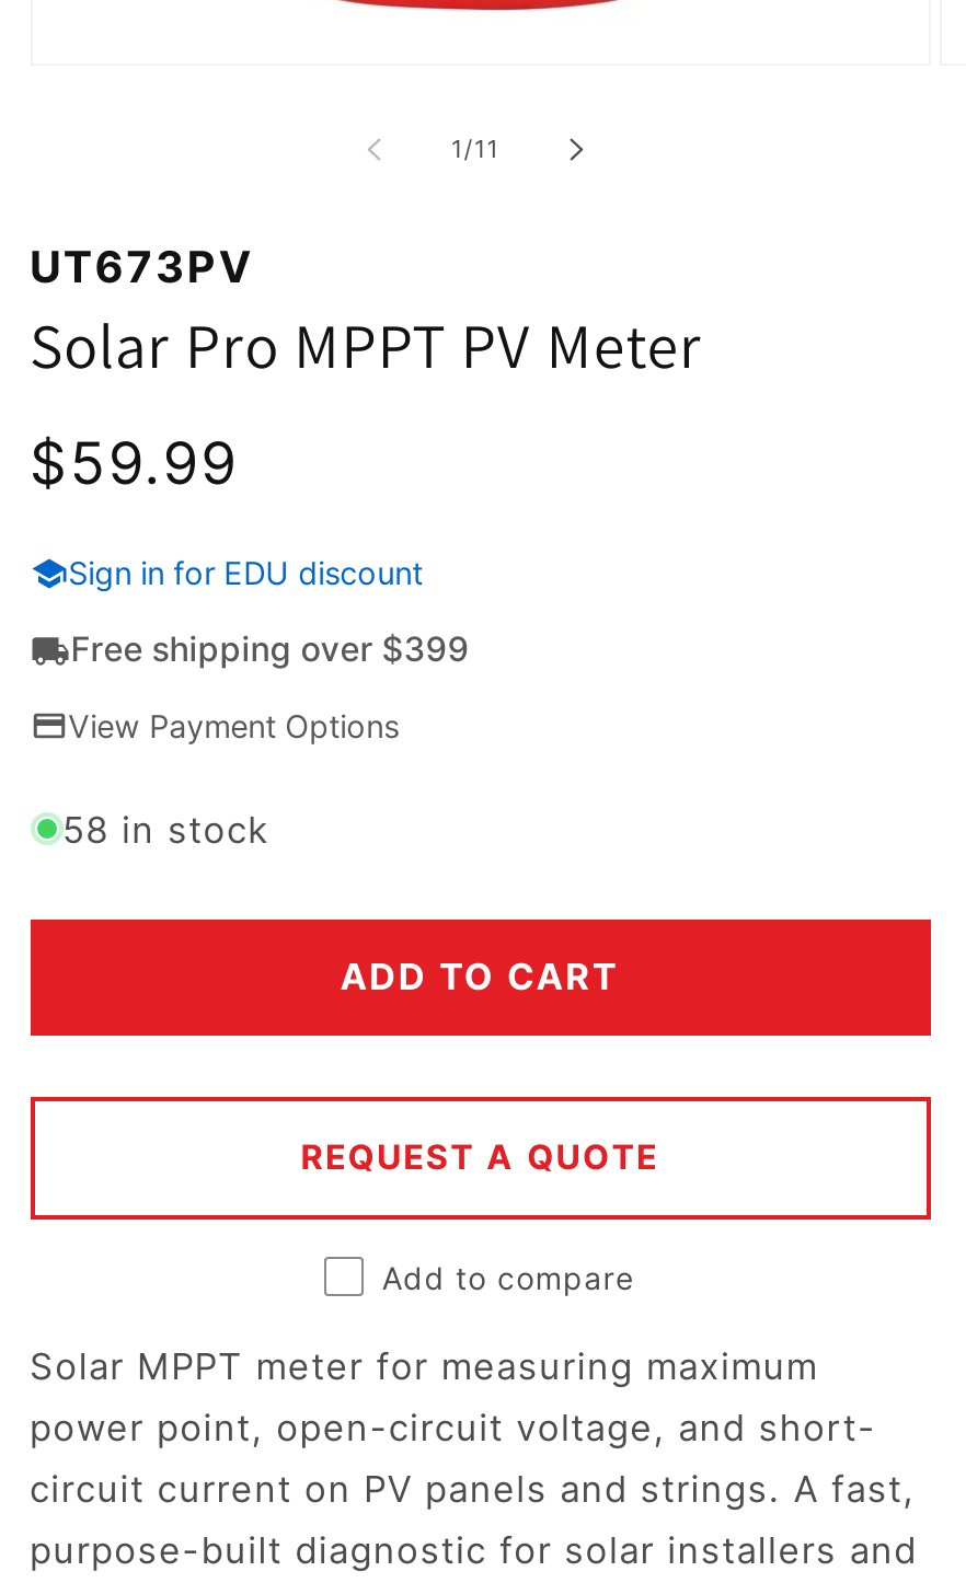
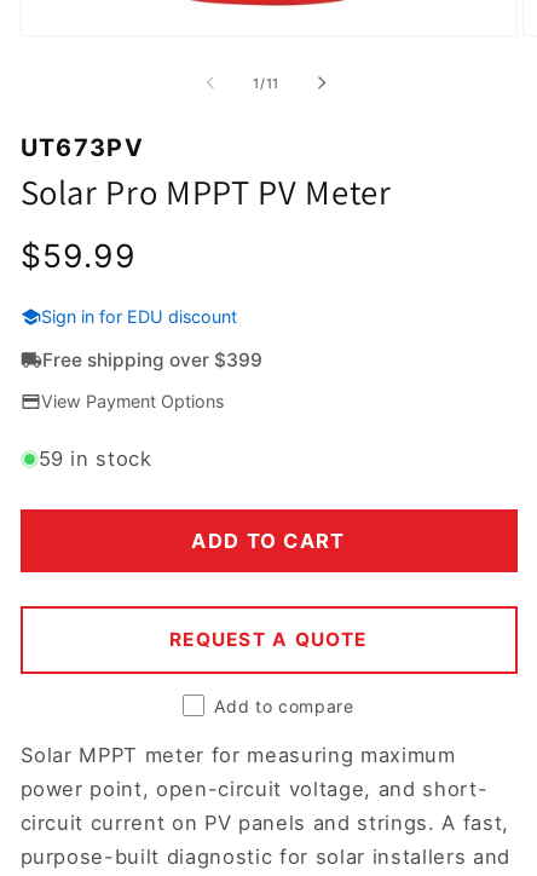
- 58 in stock
+ 59 in stock
